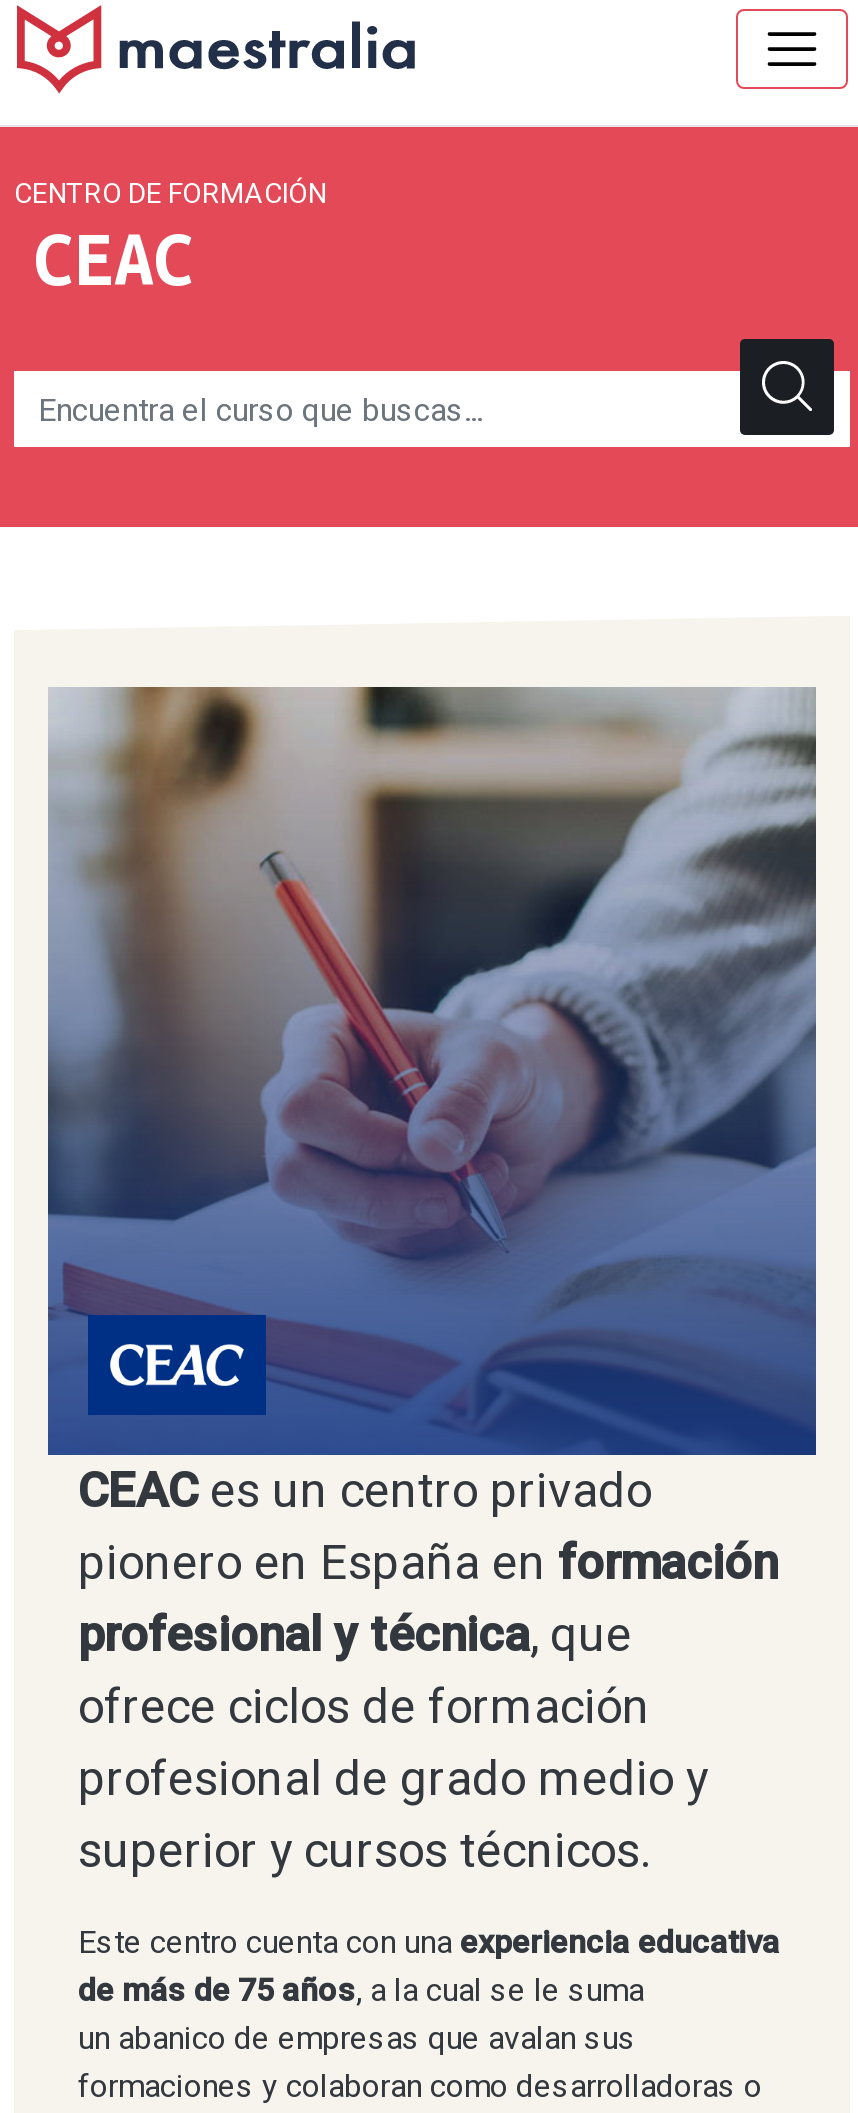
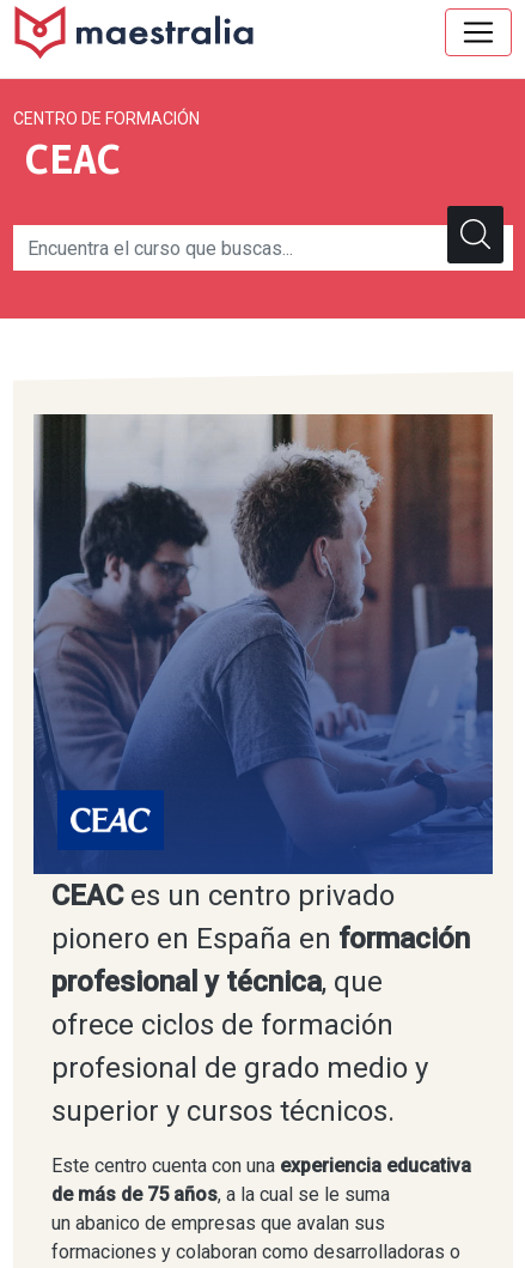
- [image]
+ [image]
